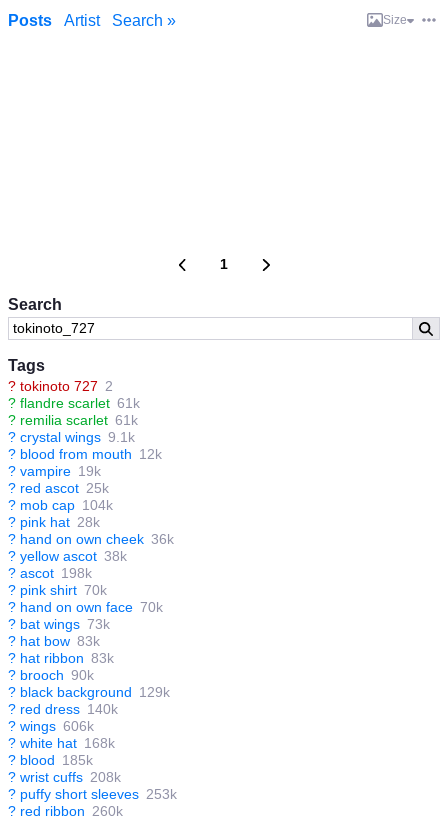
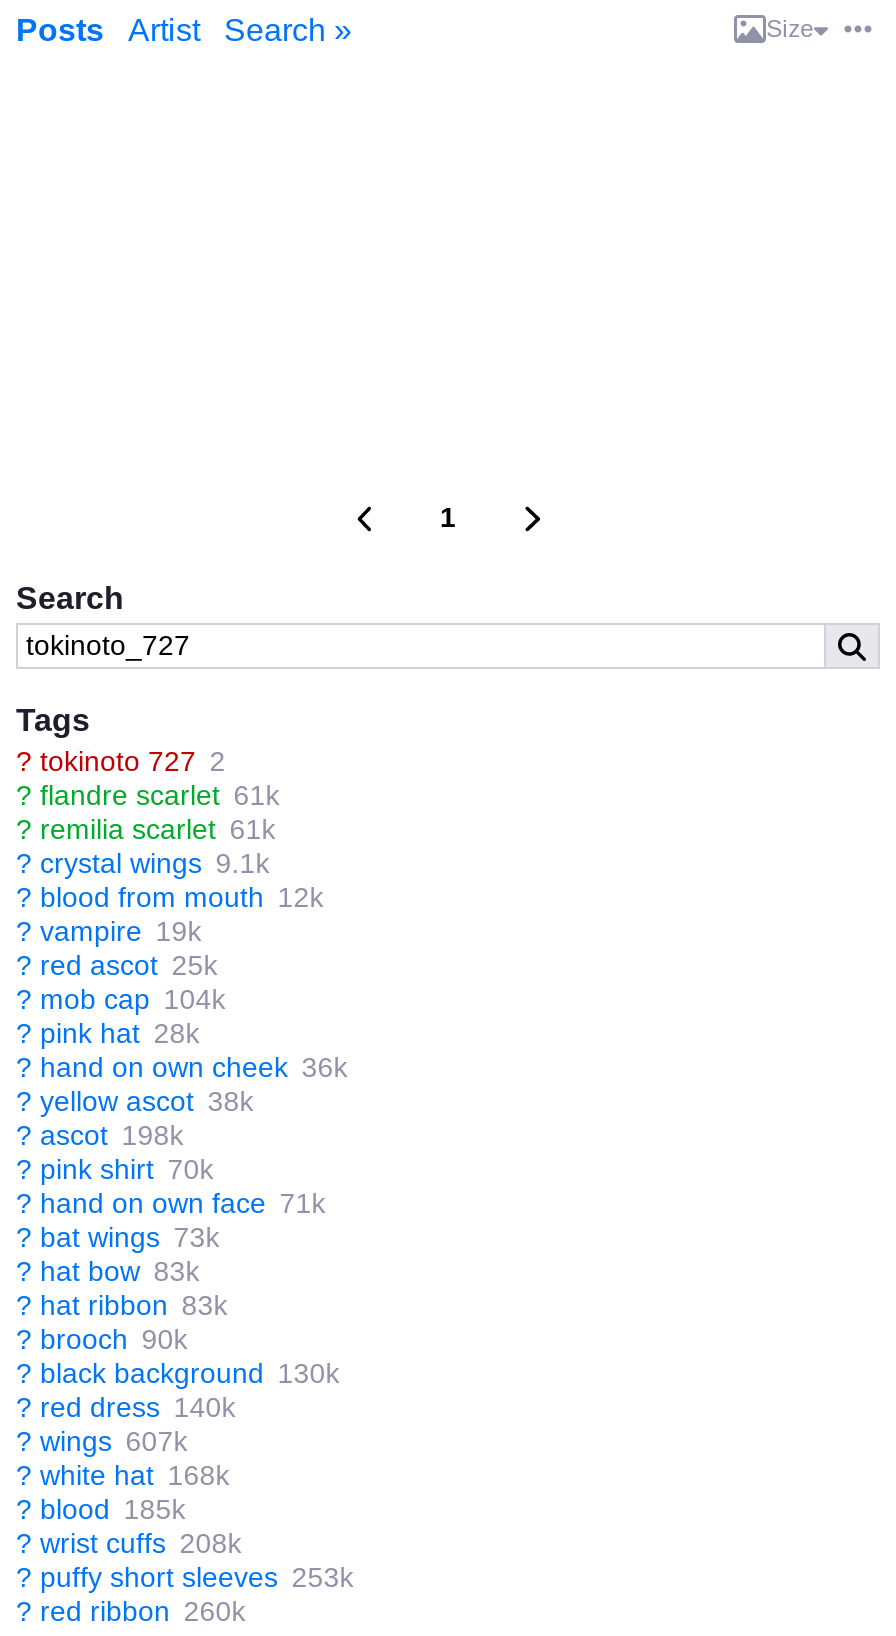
- ? hand on own face 70k
+ ? hand on own face 71k

- ? black background 129k
+ ? black background 130k

- ? wings 606k
+ ? wings 607k
